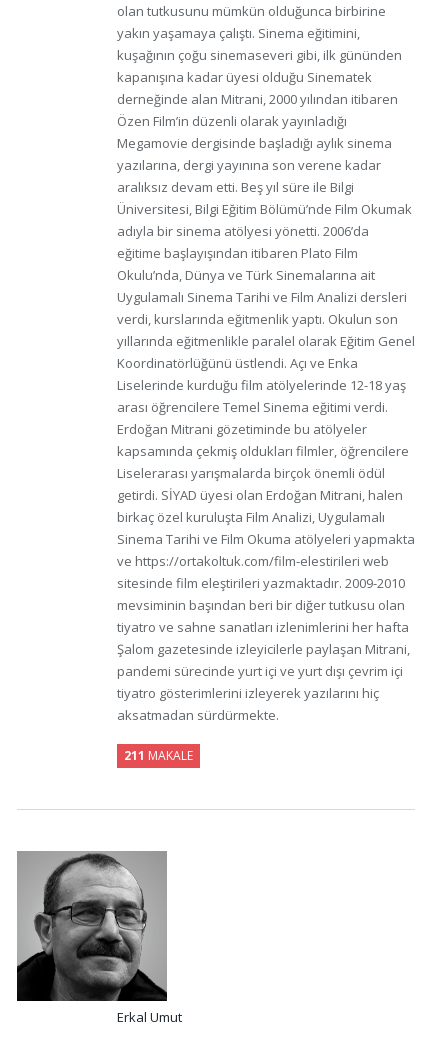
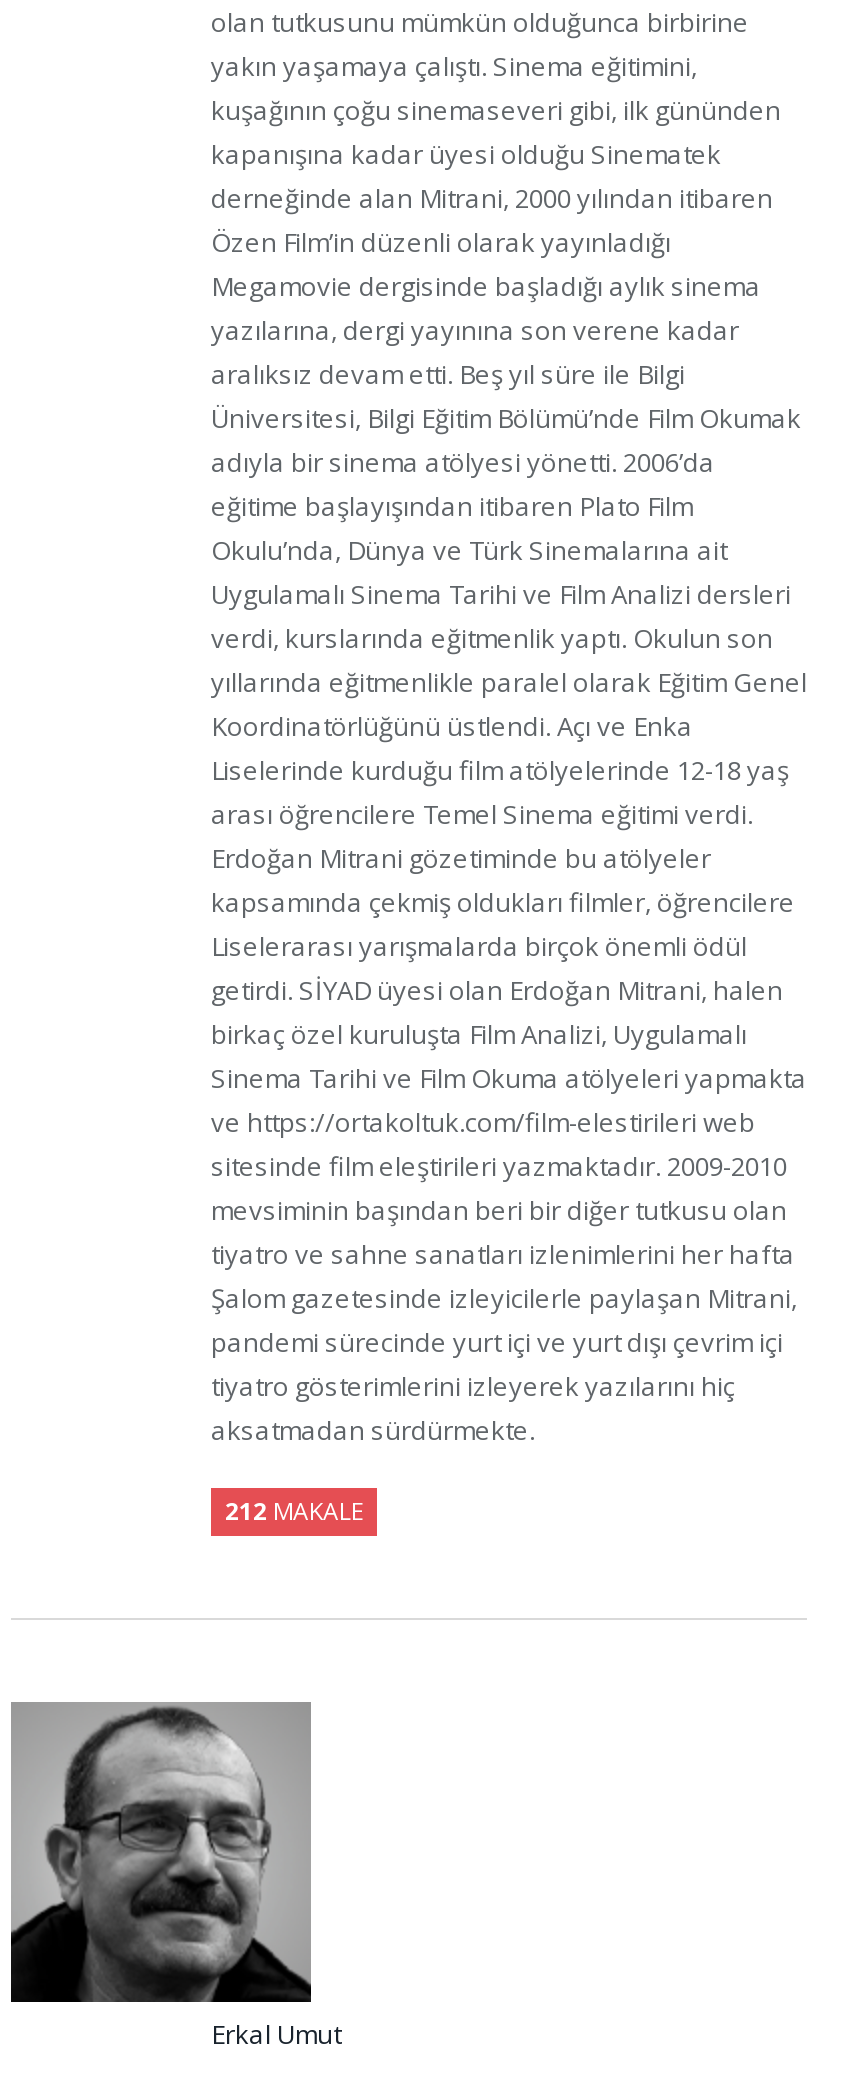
- 211 MAKALE
+ 212 MAKALE
